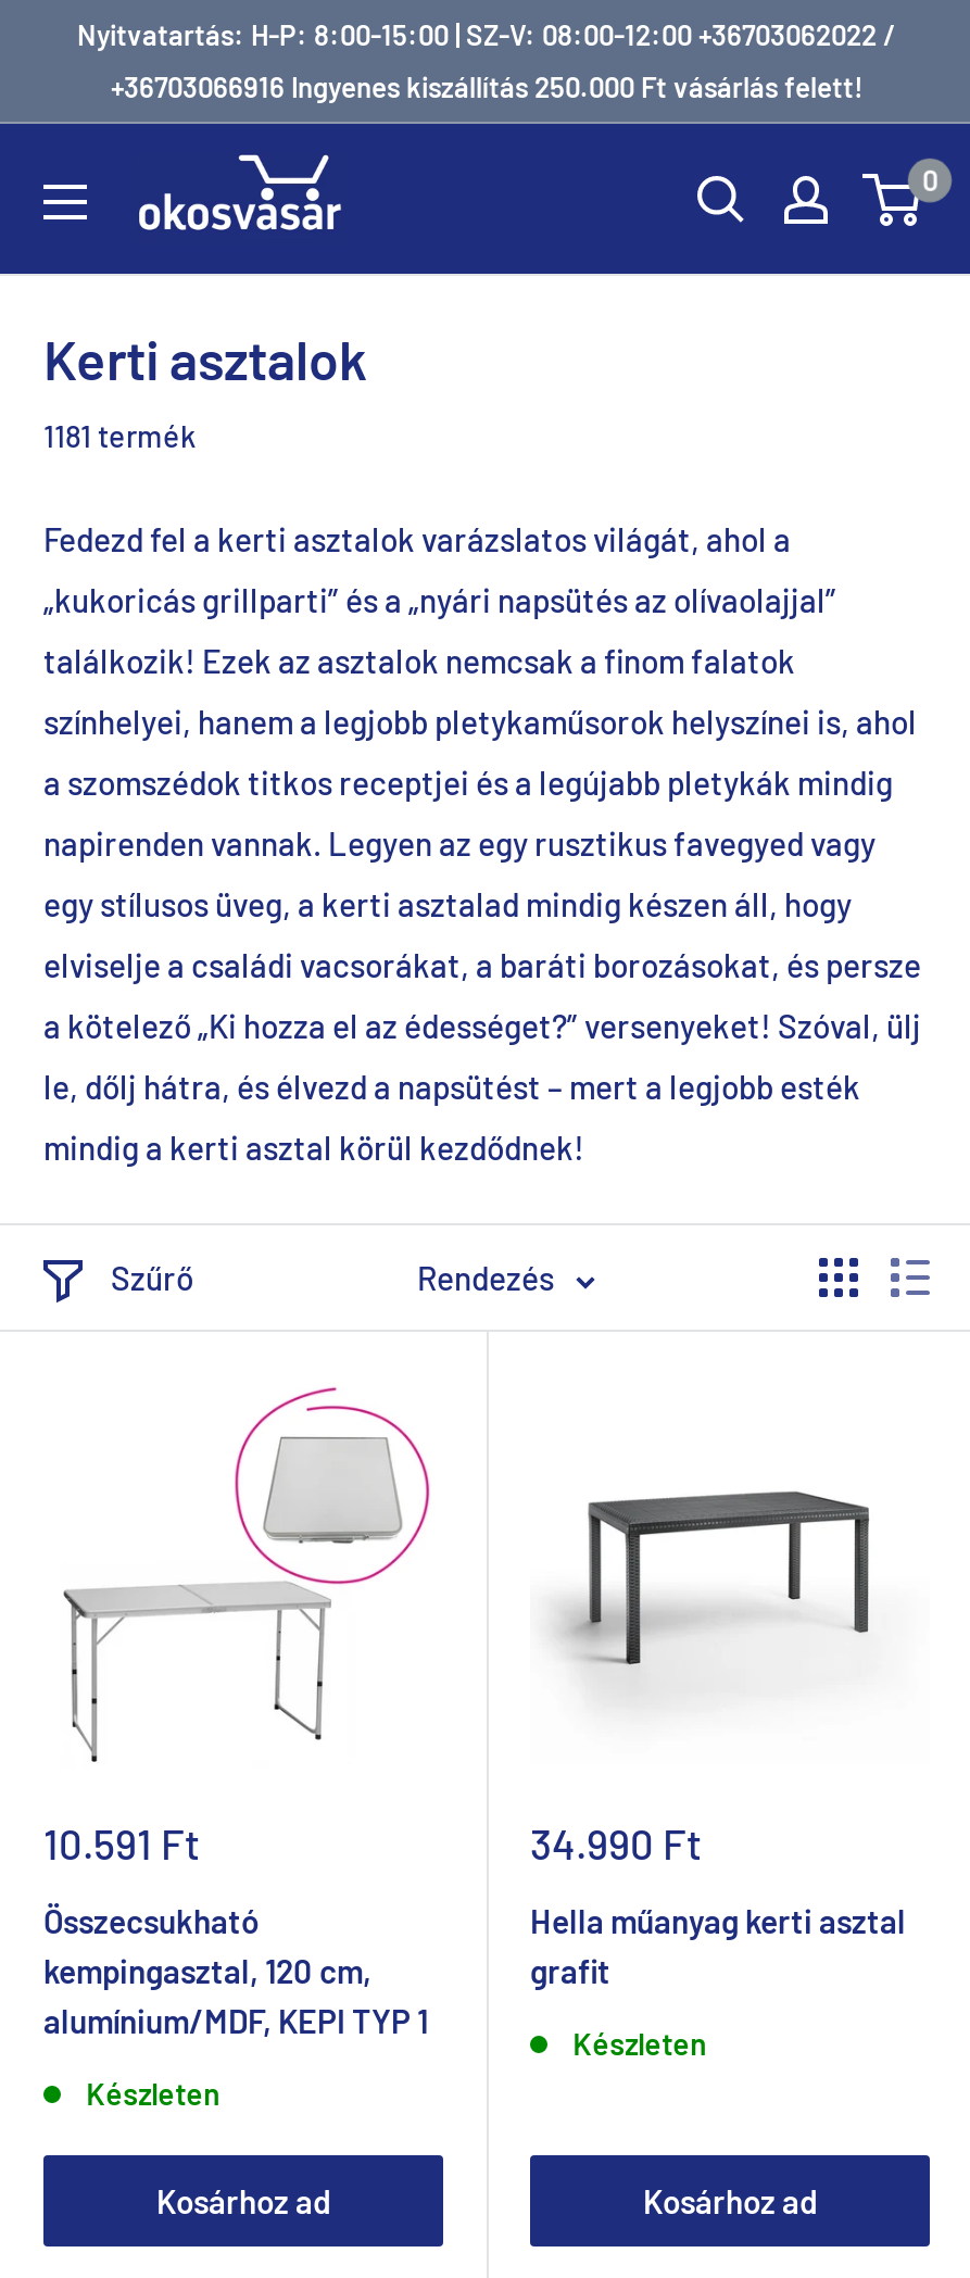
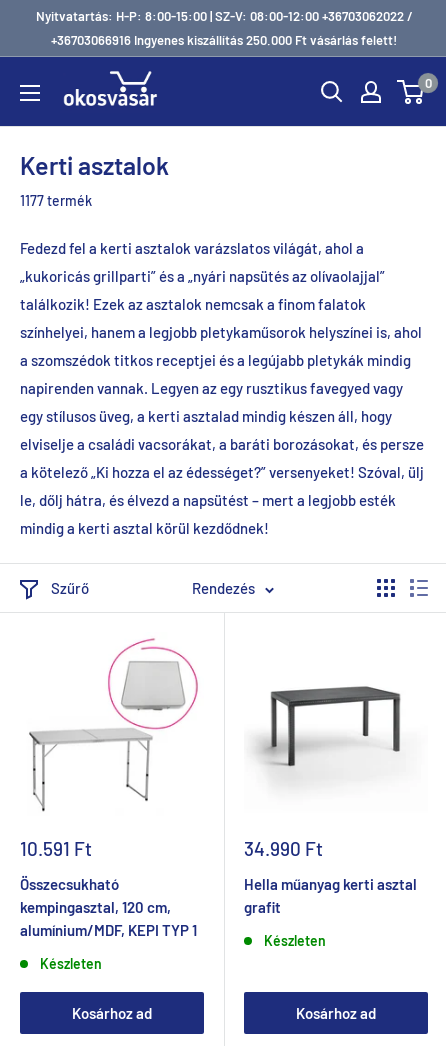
- 1181 termék
+ 1177 termék
